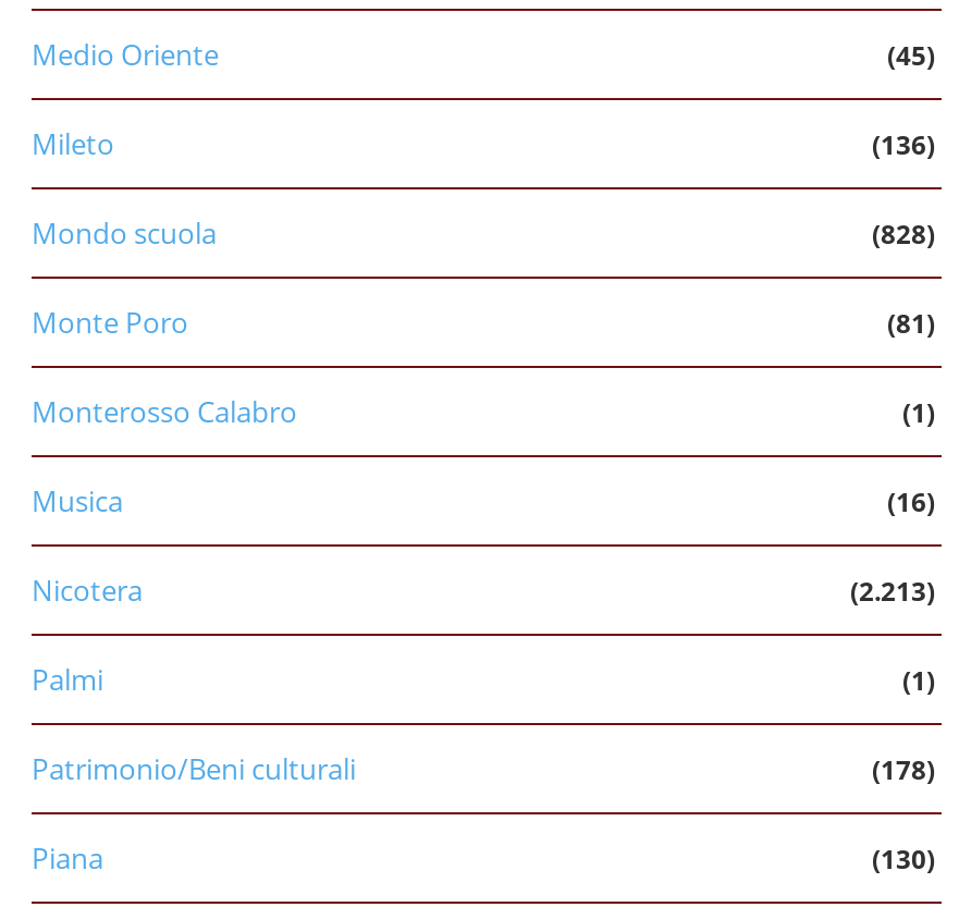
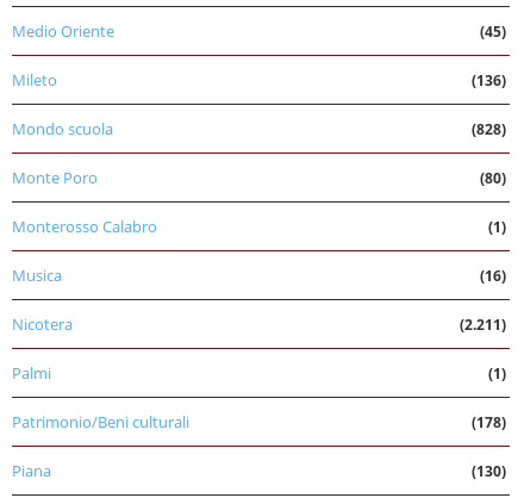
- (81)
+ (80)

- (2.213)
+ (2.211)
